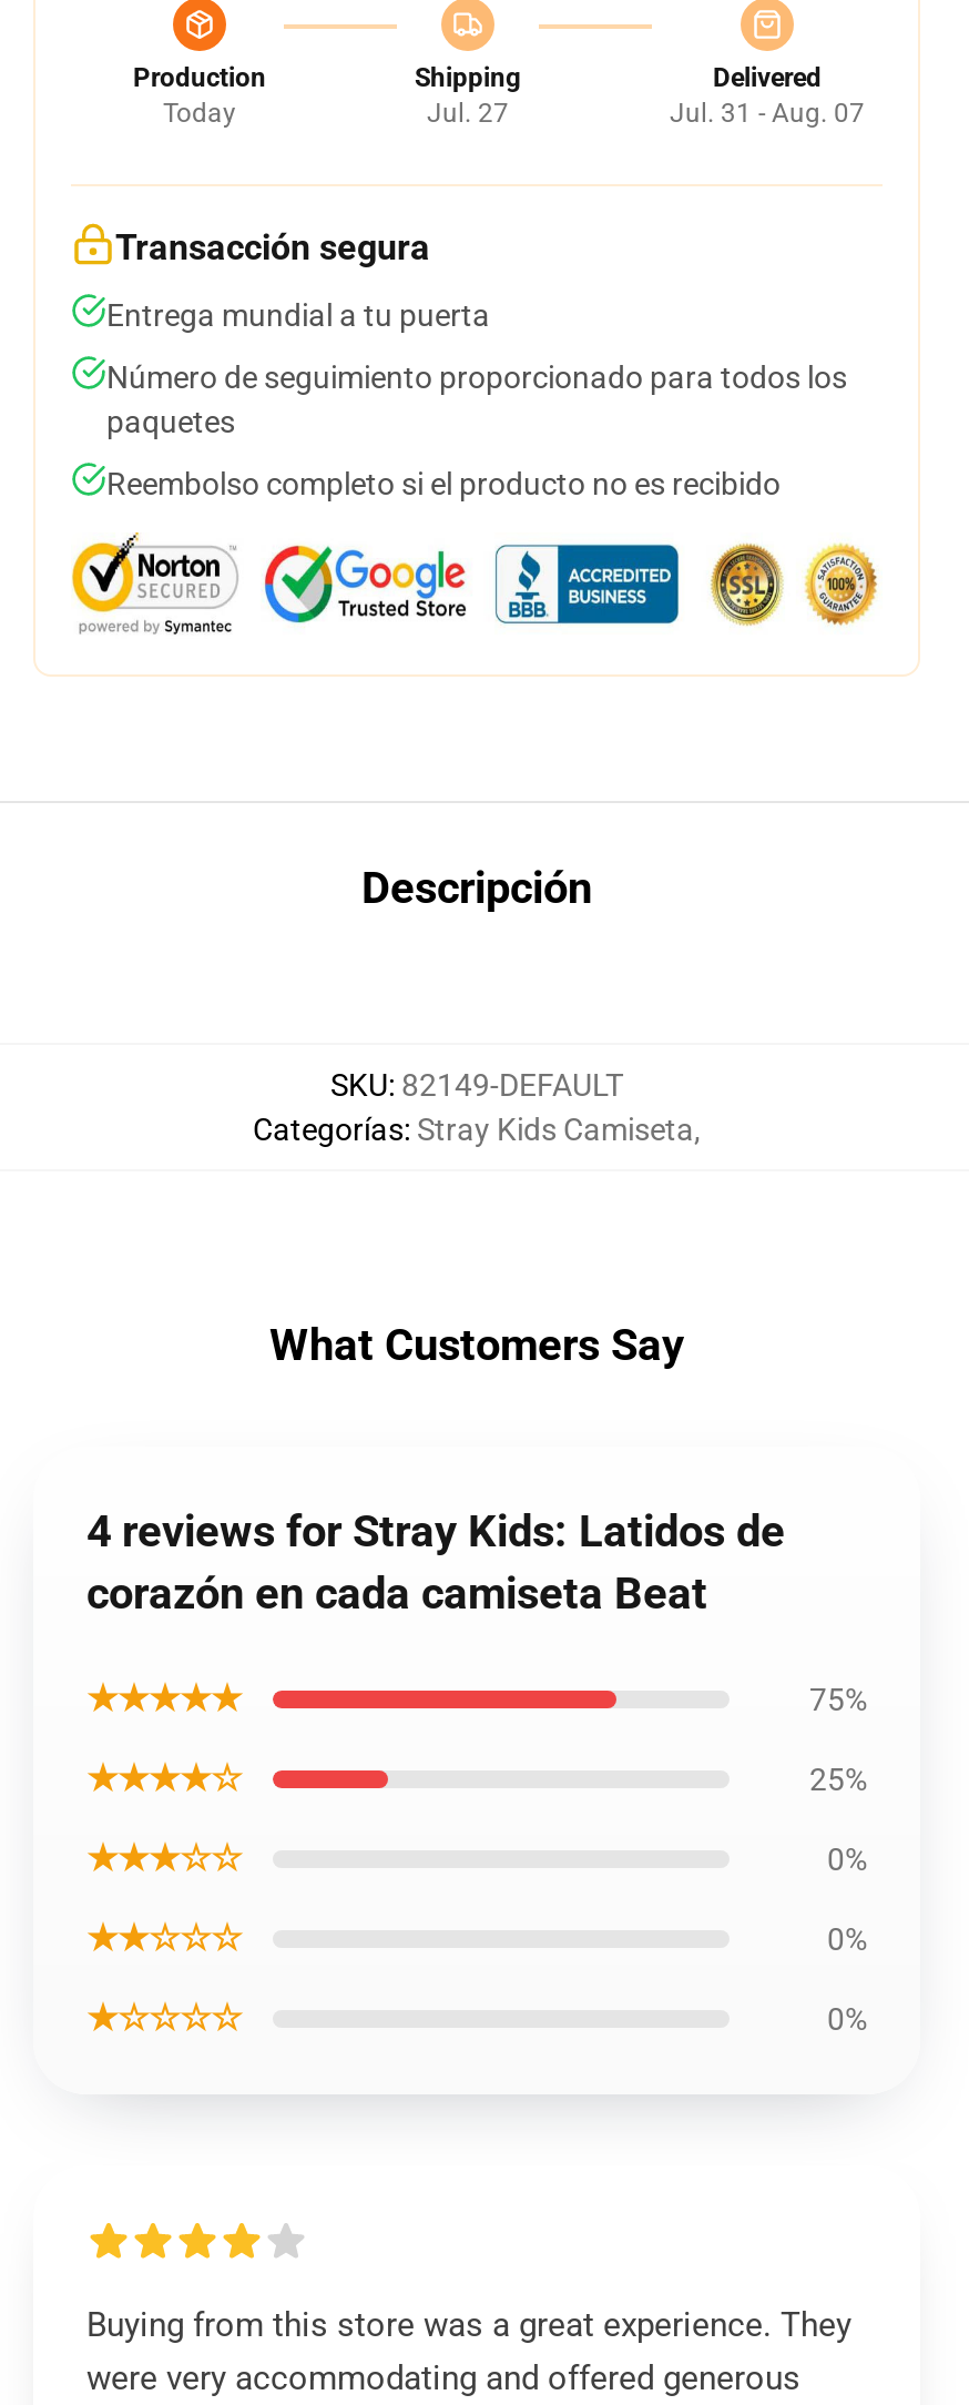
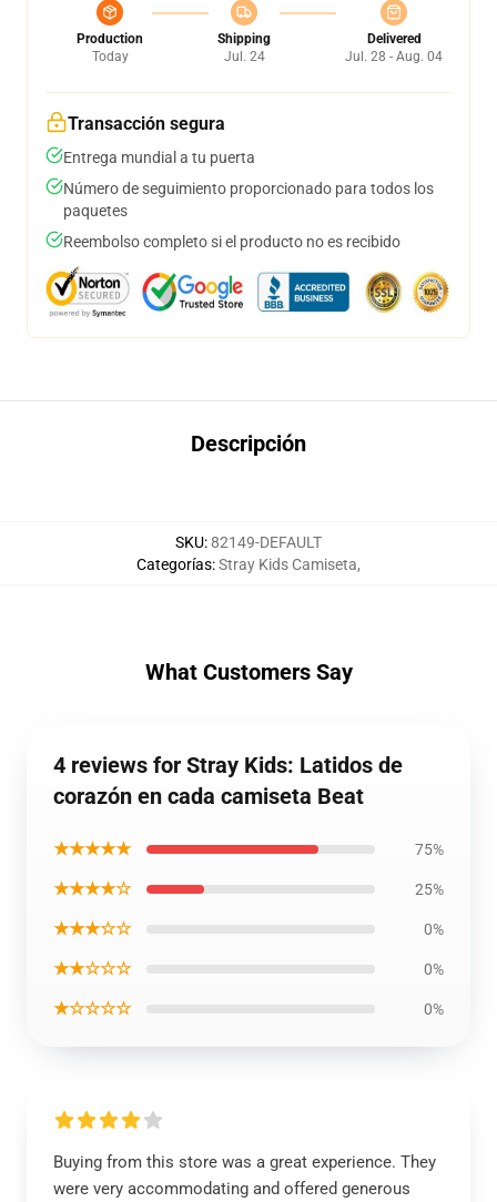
- Jul. 27
+ Jul. 24

- Jul. 31 - Aug. 07
+ Jul. 28 - Aug. 04
